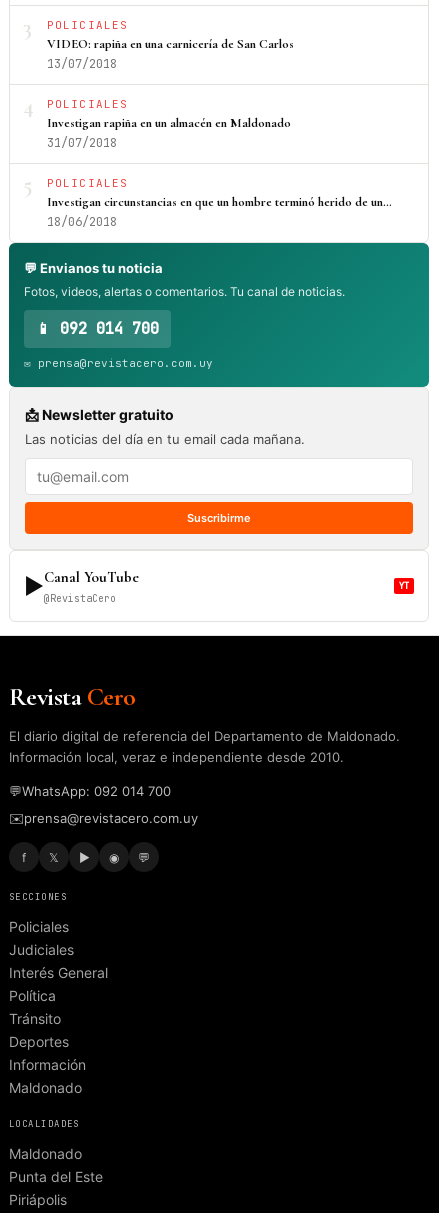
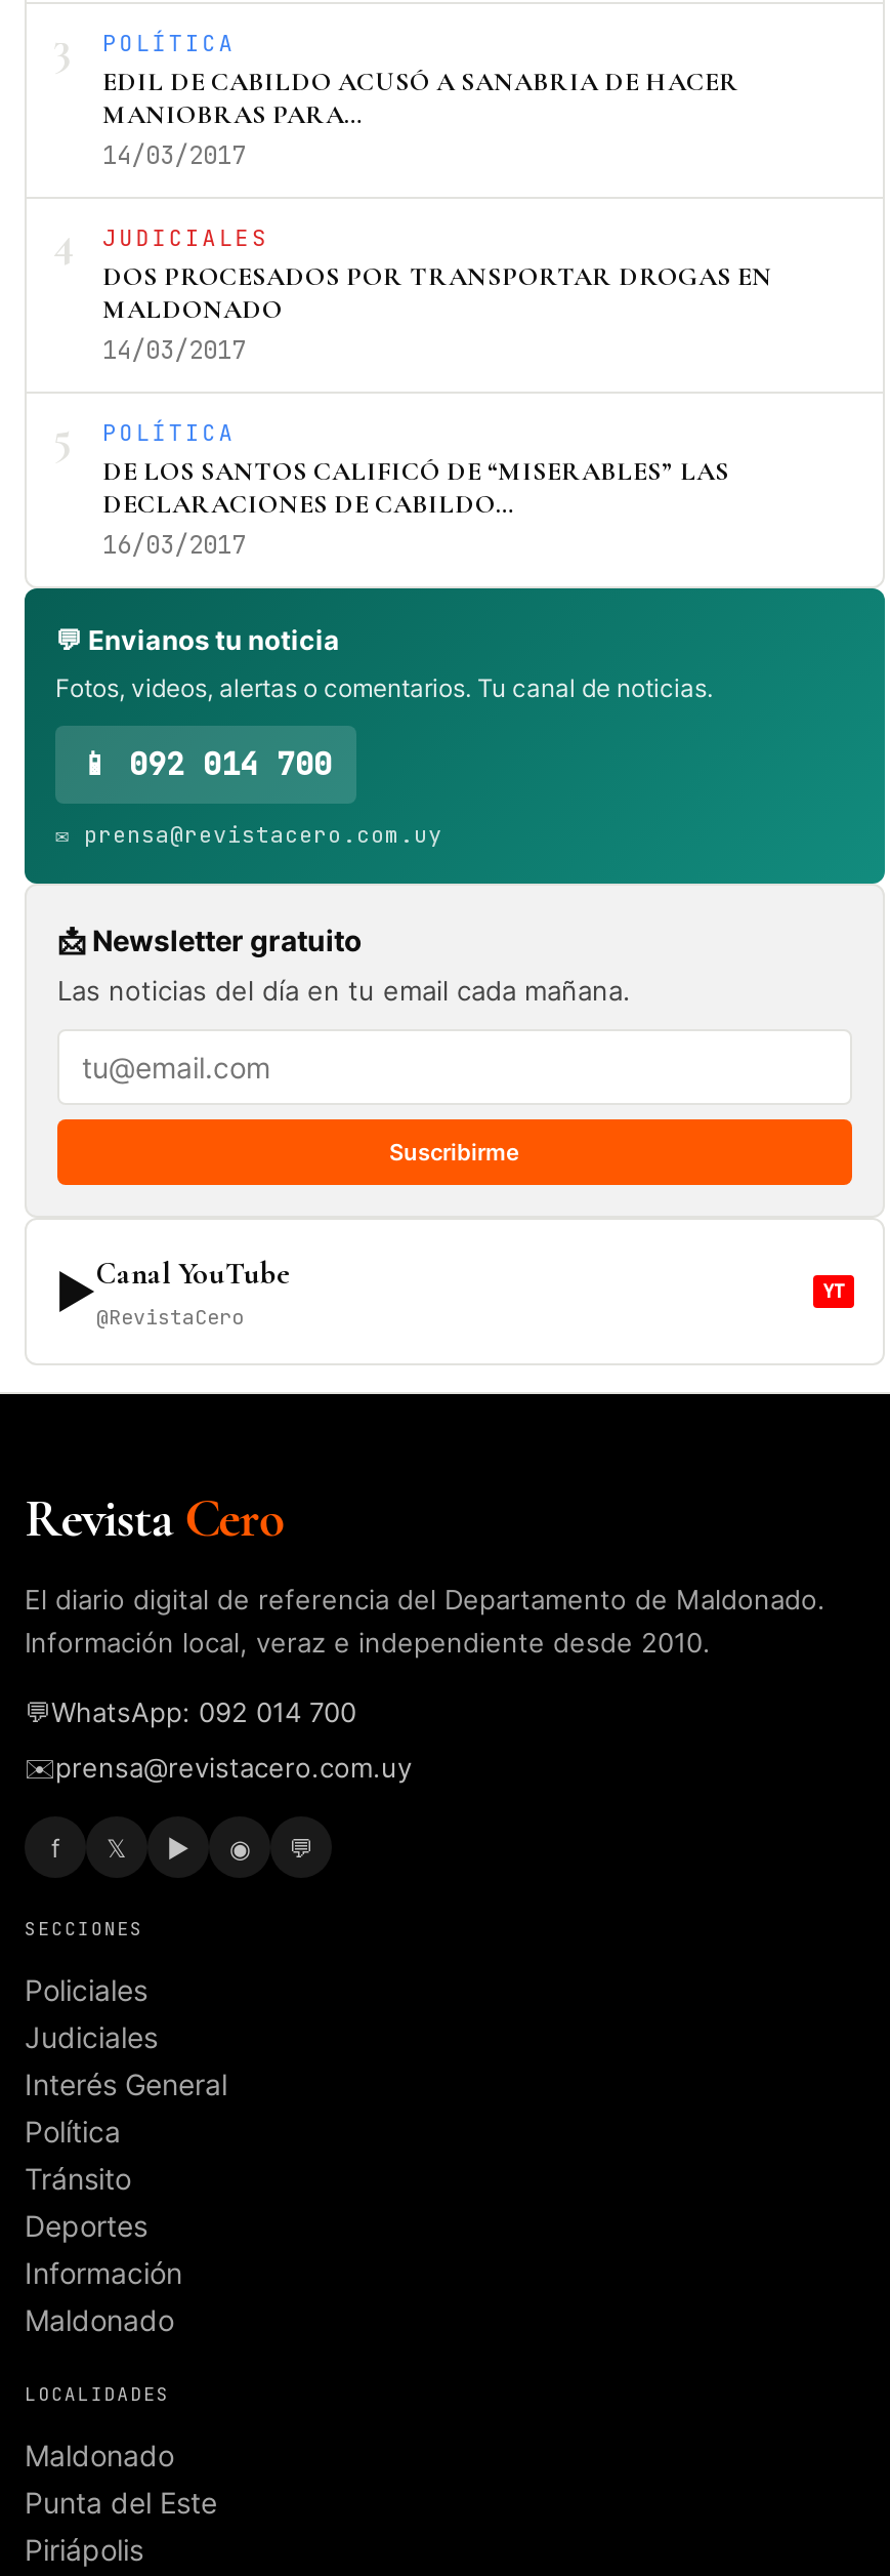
- POLICIALES
- VIDEO: rapiña en una carnicería de San Carlos
- 13/07/2018
+ POLÍTICA
+ EDIL DE CABILDO ACUSÓ A SANABRIA DE HACER
+ MANIOBRAS PARA…
+ 14/03/2017

- POLICIALES
- Investigan rapiña en un almacén en Maldonado
- 31/07/2018
+ JUDICIALES
+ DOS PROCESADOS POR TRANSPORTAR DROGAS EN
+ MALDONADO
+ 14/03/2017

- POLICIALES
- Investigan circunstancias en que un hombre terminó herido de un…
- 18/06/2018
+ POLÍTICA
+ DE LOS SANTOS CALIFICÓ DE “MISERABLES” LAS
+ DECLARACIONES DE CABILDO…
+ 16/03/2017
